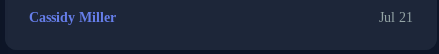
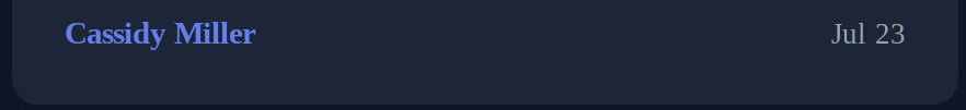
- Jul 21
+ Jul 23
